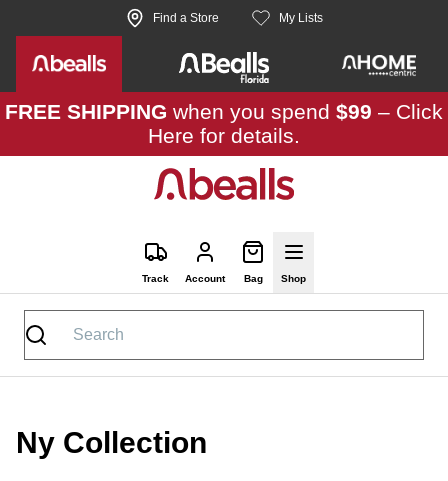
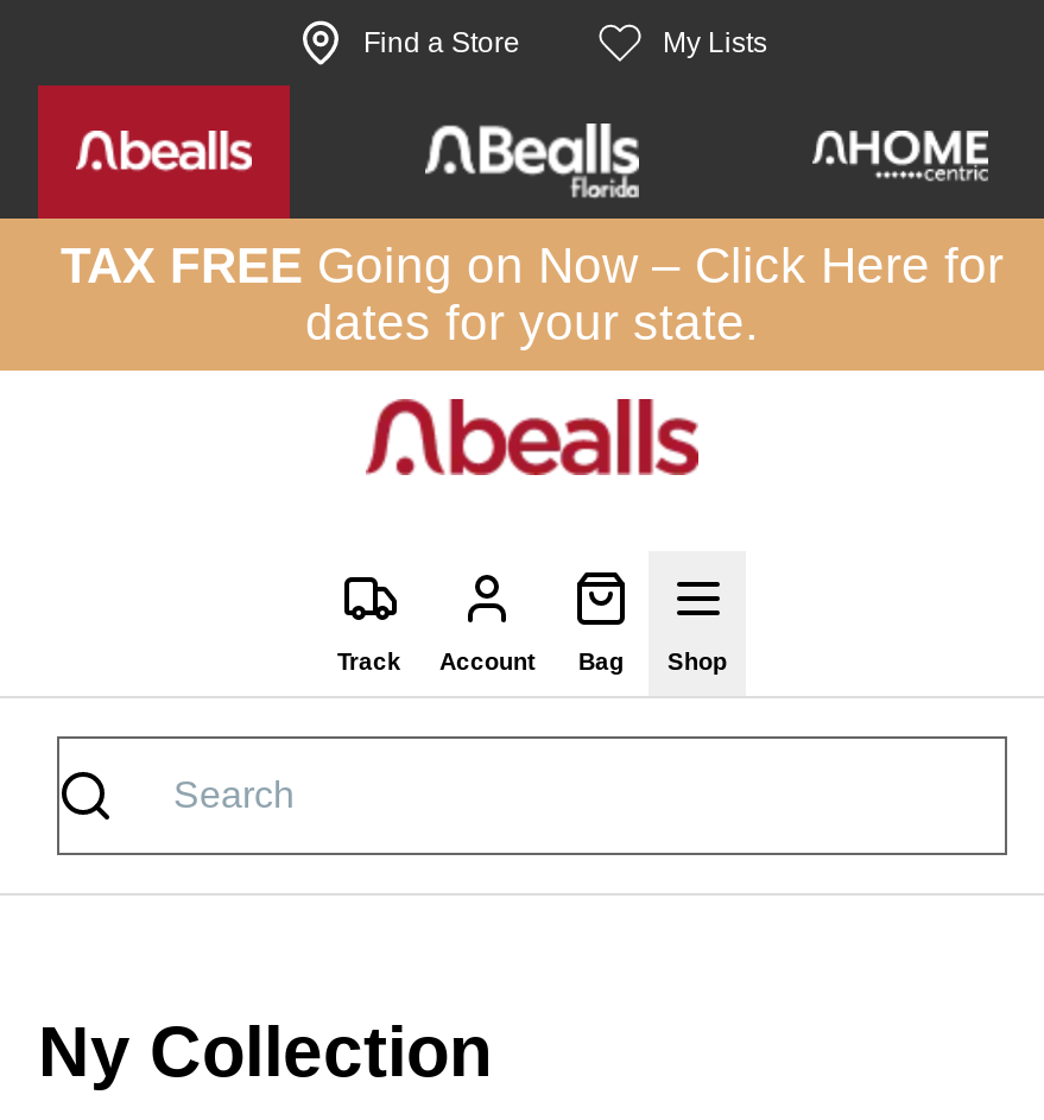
- FREE SHIPPING when you spend $99 – Click
- Here for details.
+ TAX FREE Going on Now – Click Here for
+ dates for your state.
